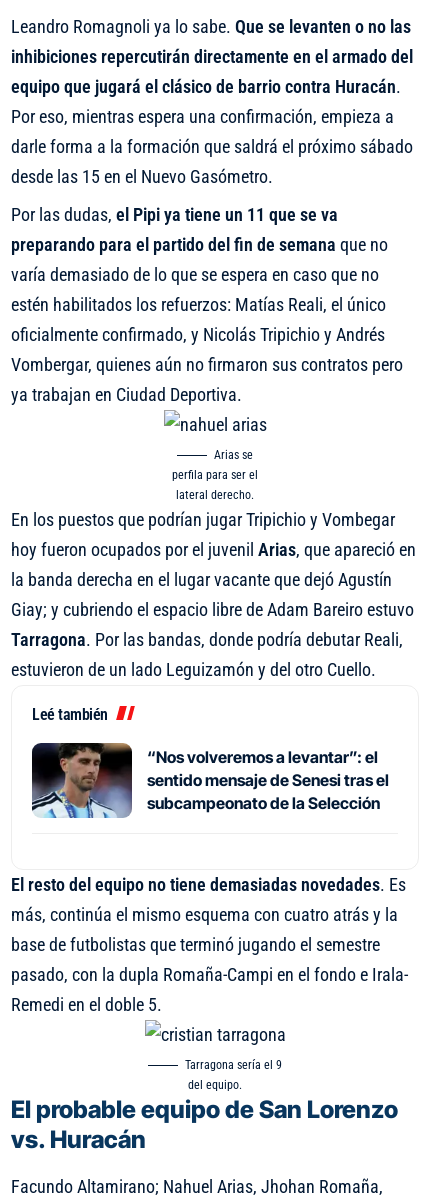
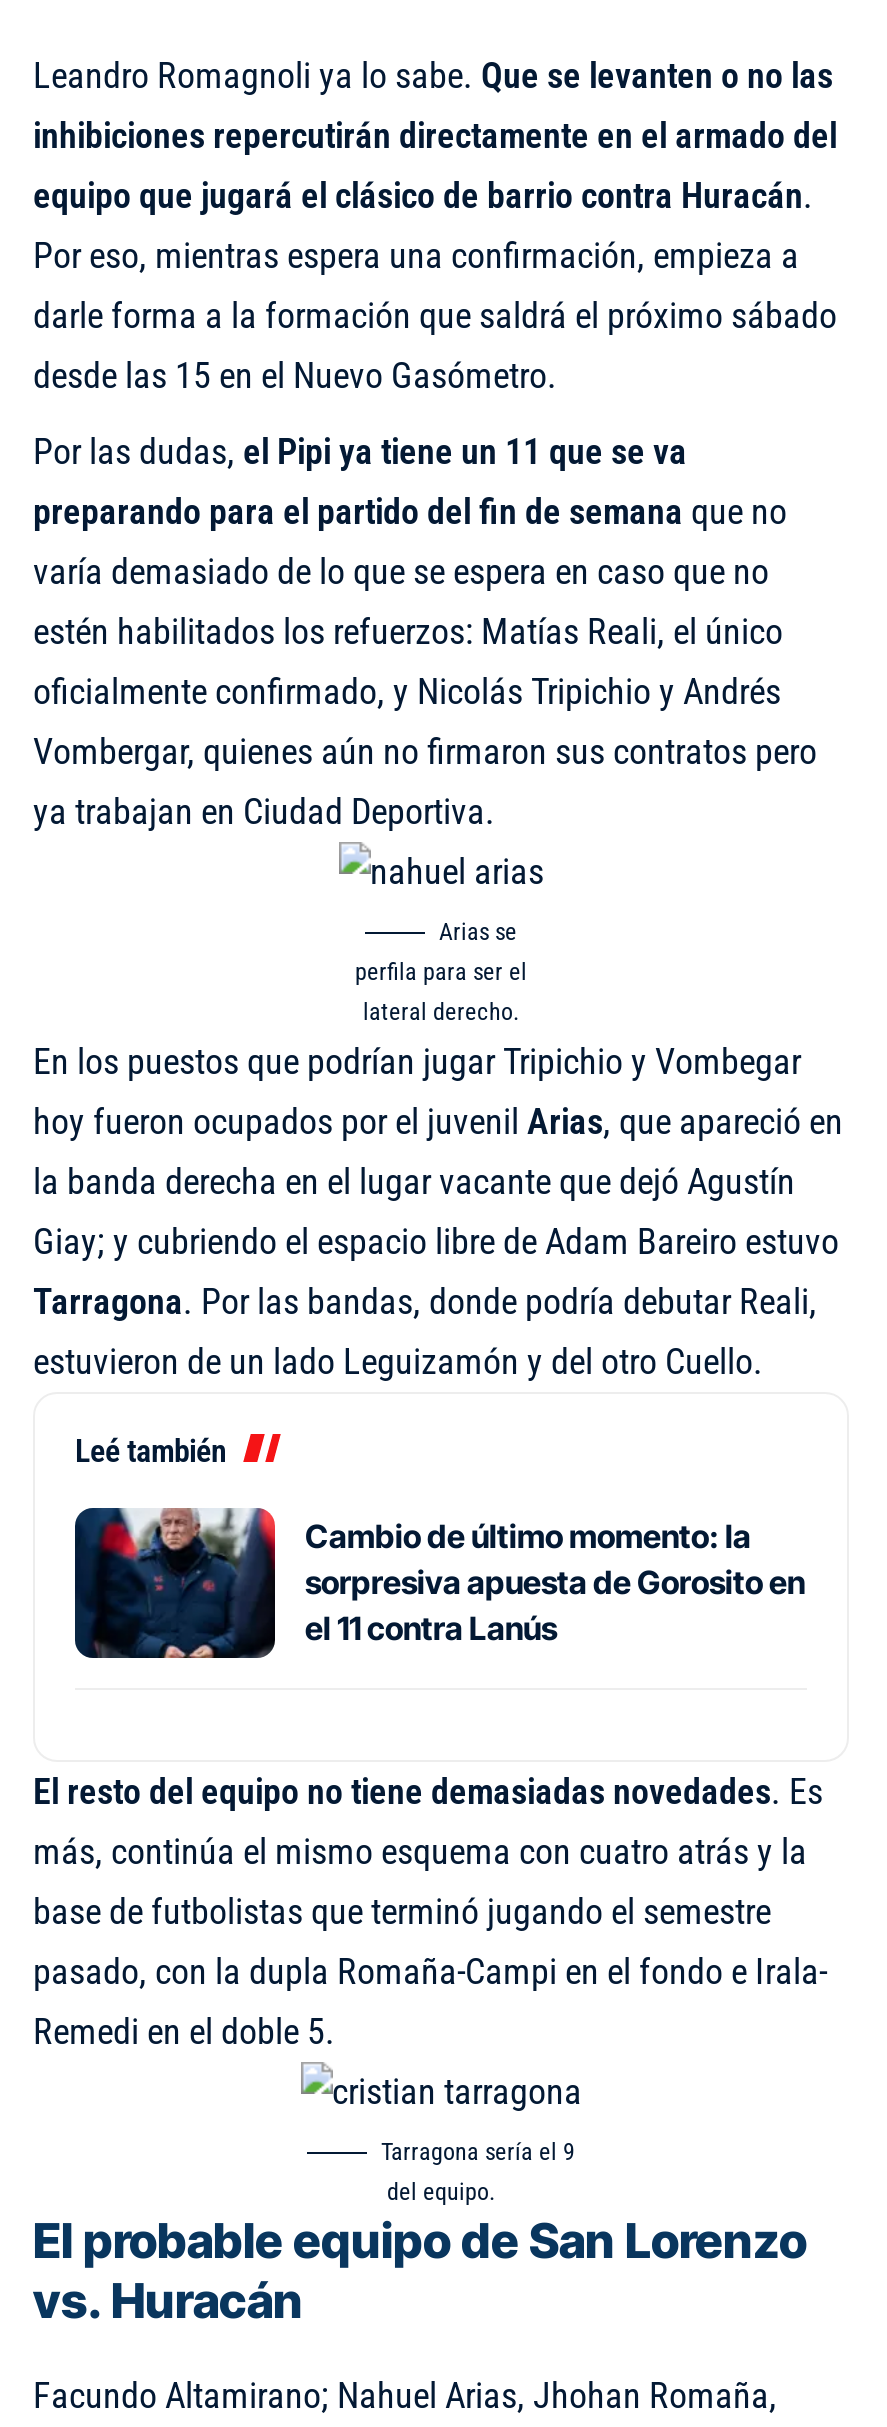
- [image]
- “Nos volveremos a levantar”: el
- sentido mensaje de Senesi tras el
- subcampeonato de la Selección
+ [image]
+ Cambio de último momento: la
+ sorpresiva apuesta de Gorosito en
+ el 11 contra Lanús
